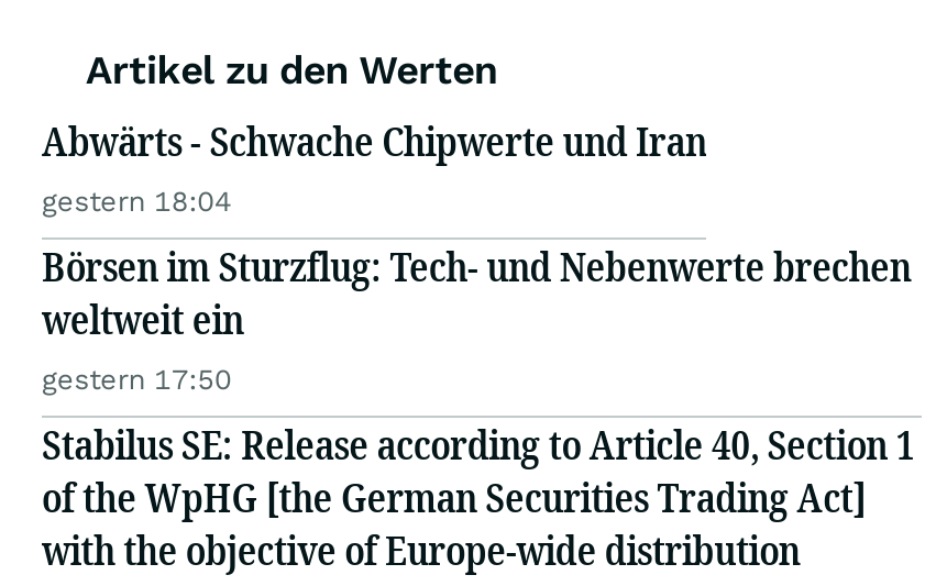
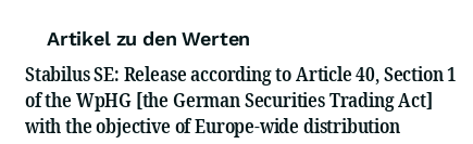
- Abwärts - Schwache Chipwerte und Iran
- gestern 18:04
- Börsen im Sturzflug: Tech- und Nebenwerte brechen
- weltweit ein
- gestern 17:50
